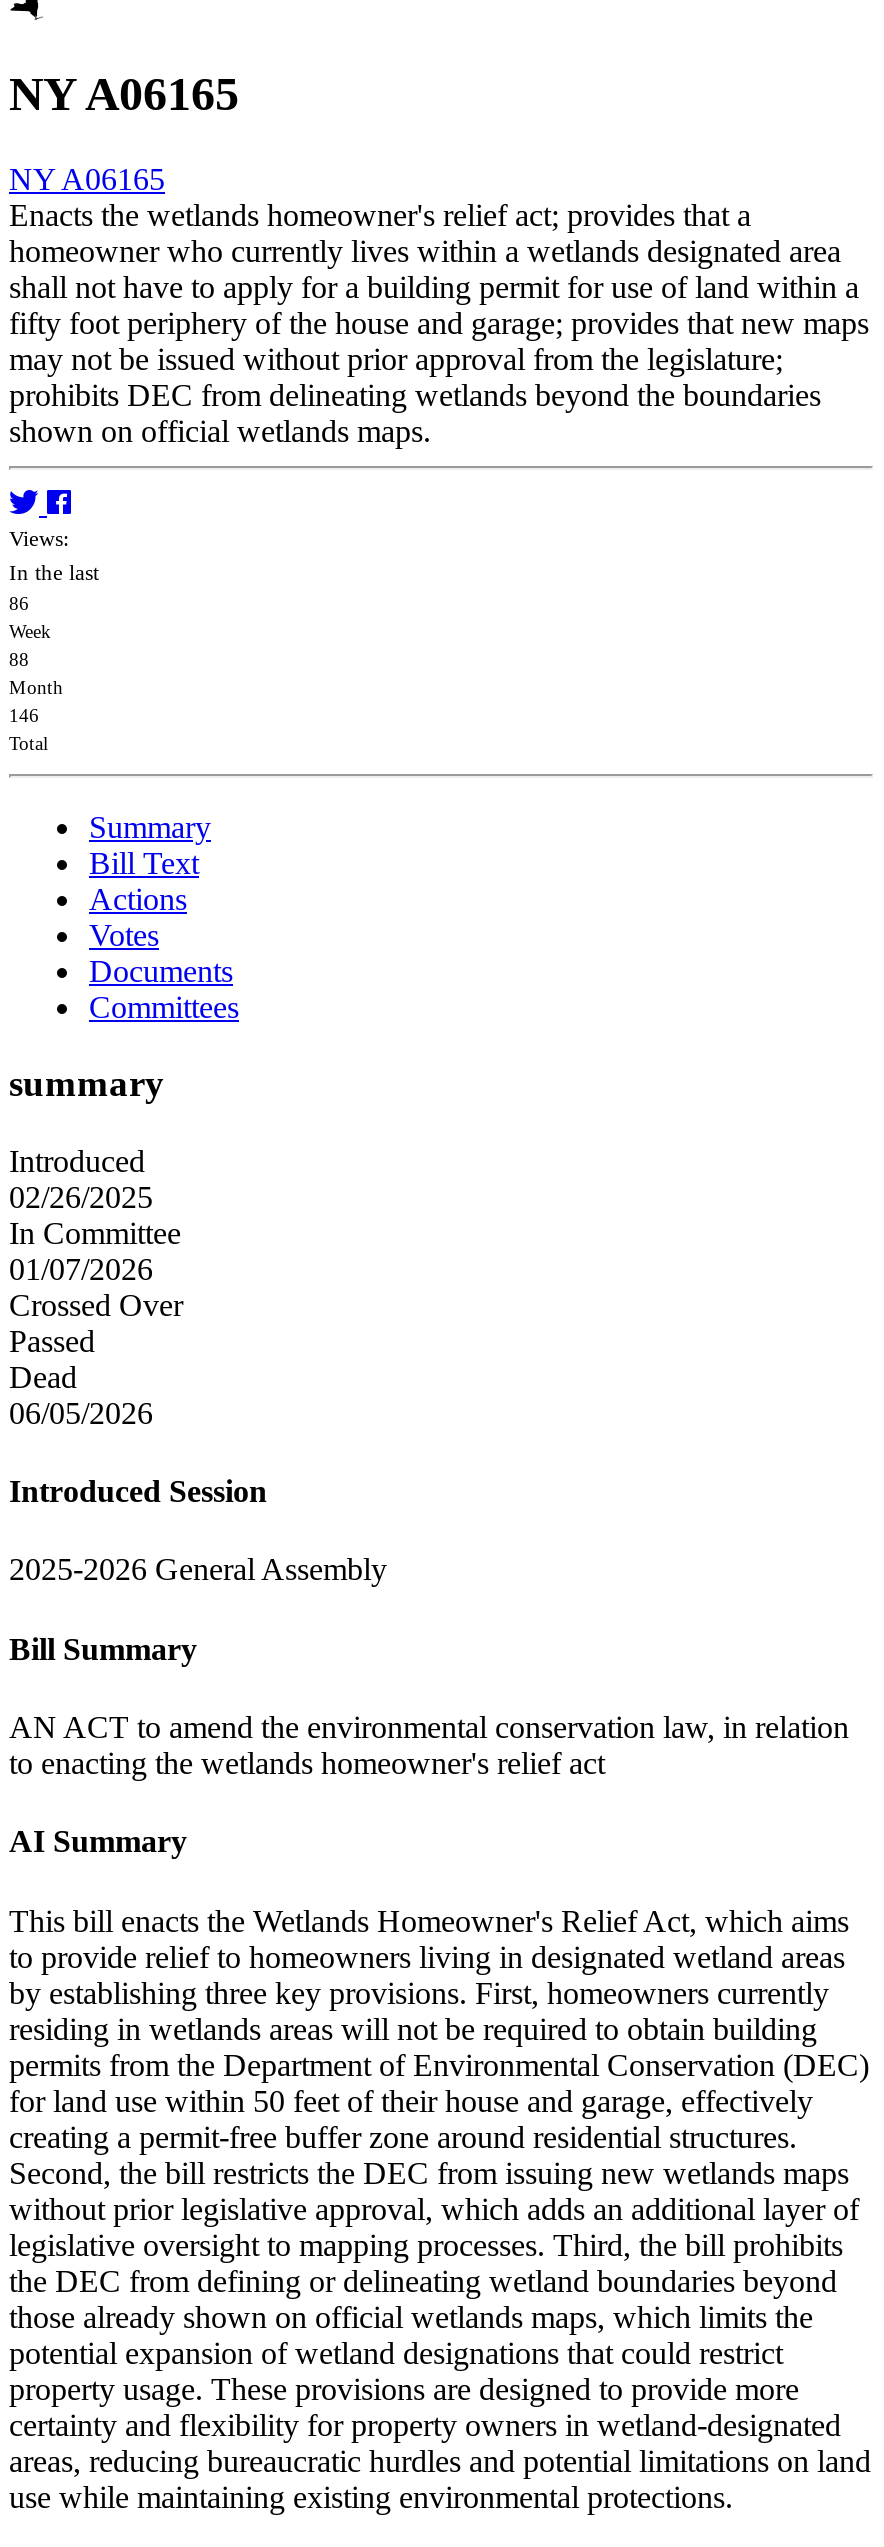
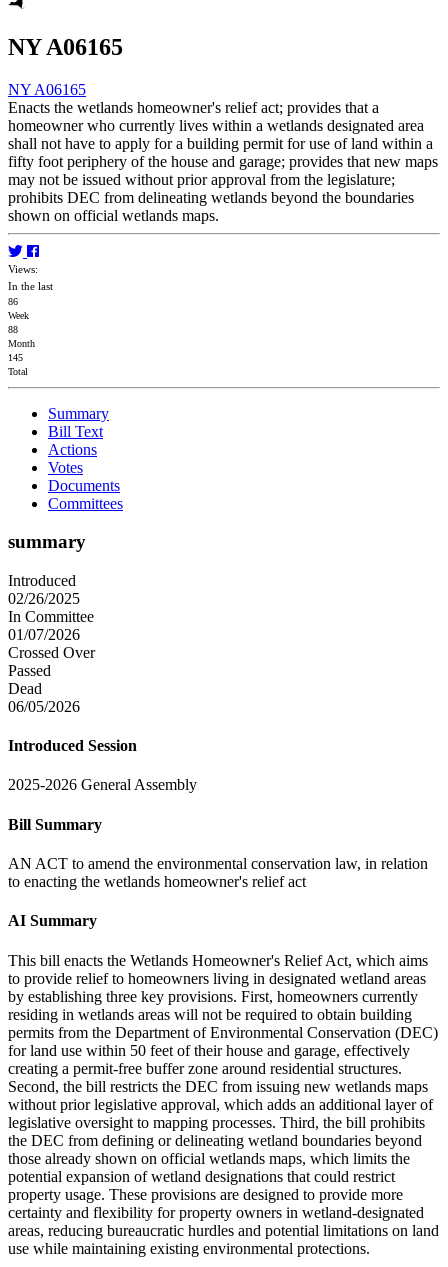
- 146
+ 145
